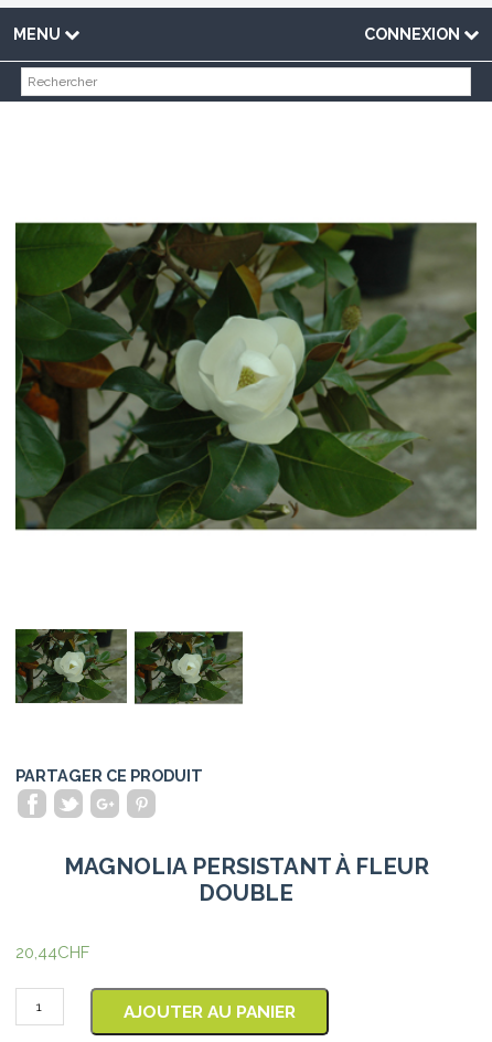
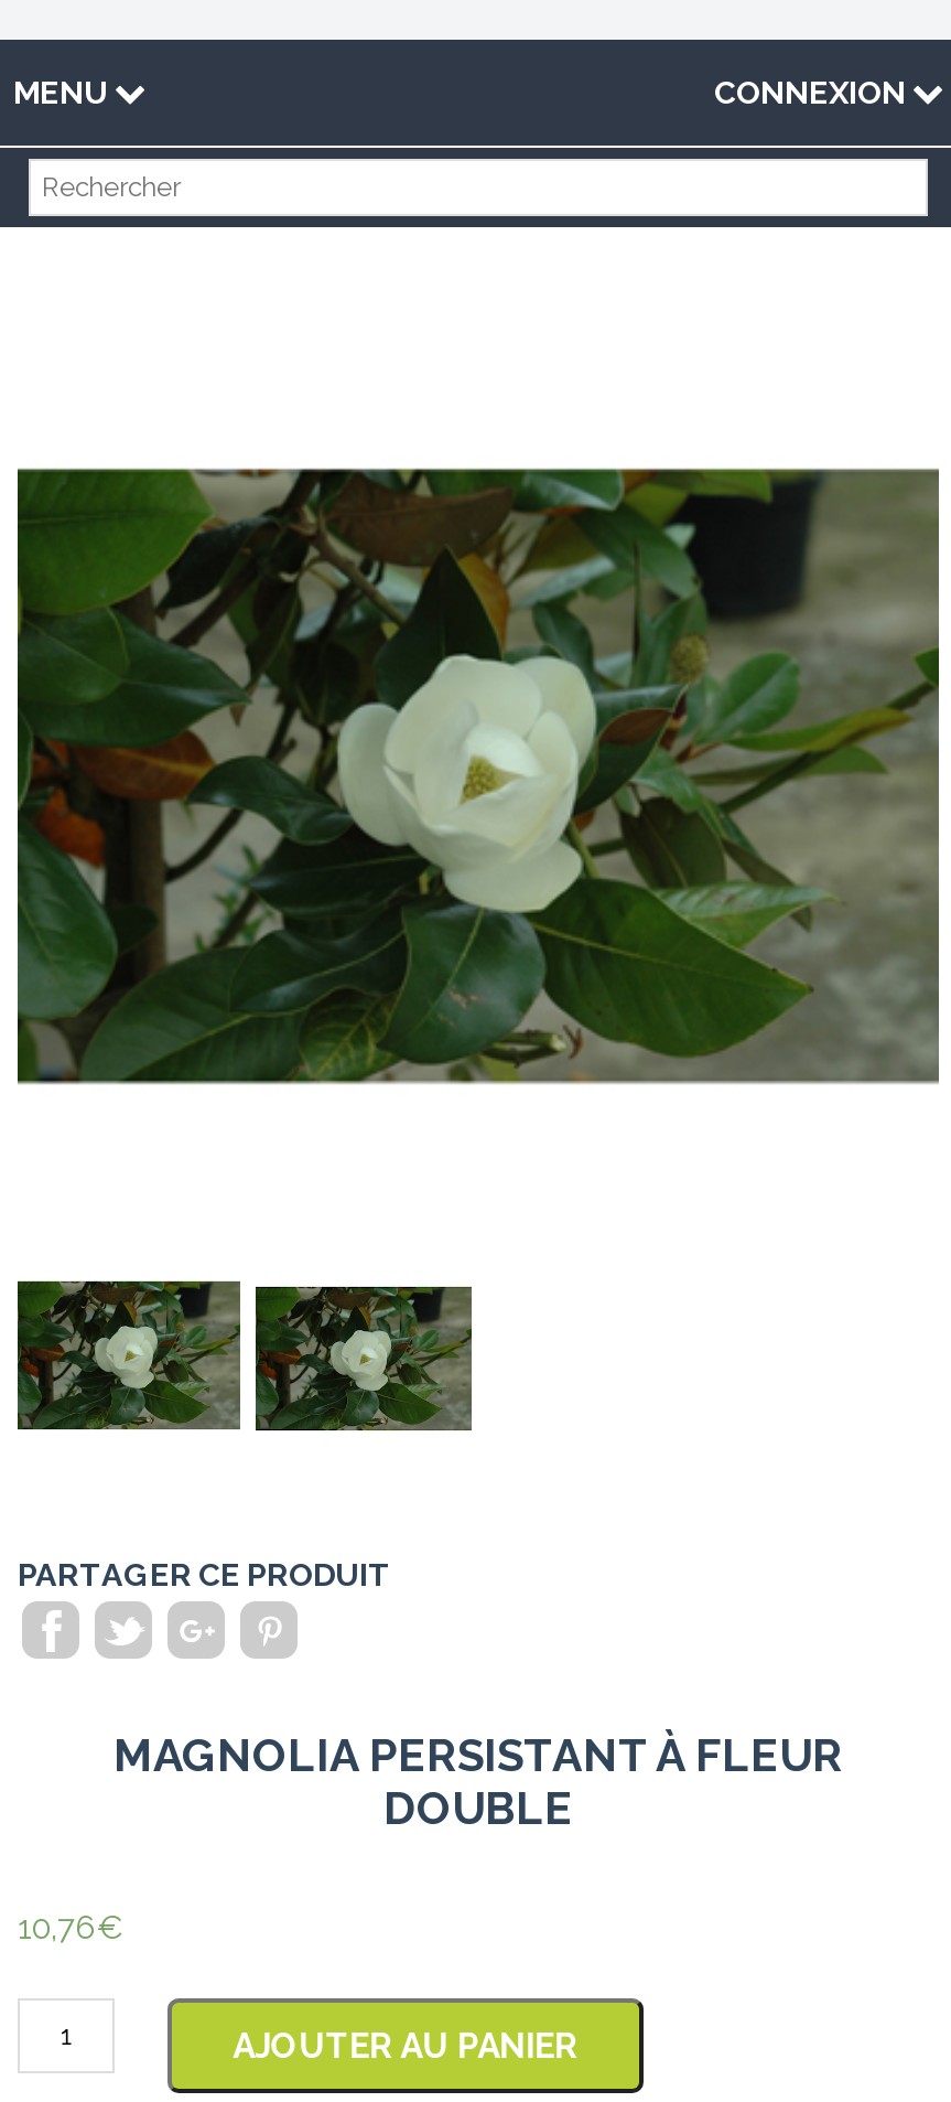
- 20,44CHF
+ 10,76€
